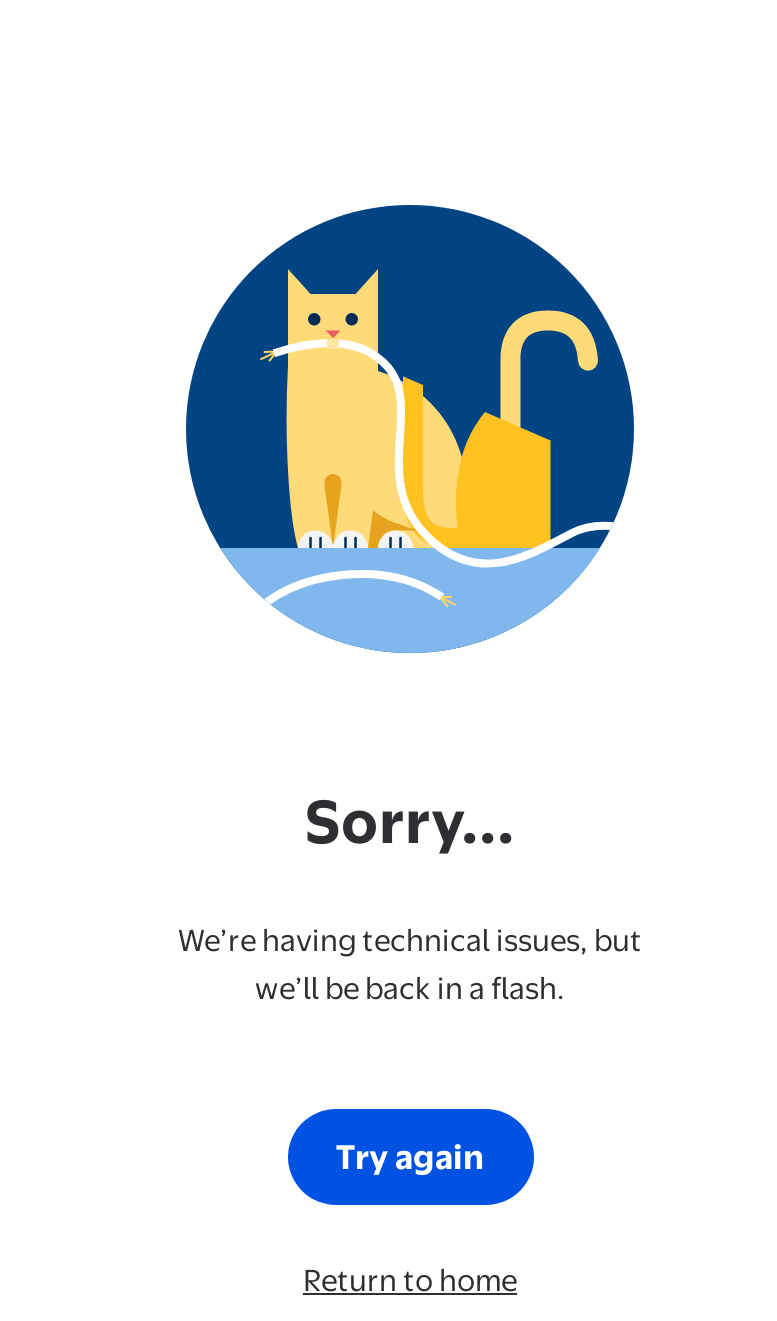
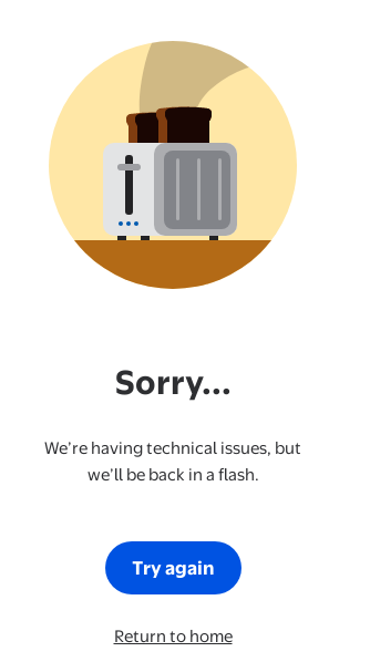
- [image]
+ [image]
